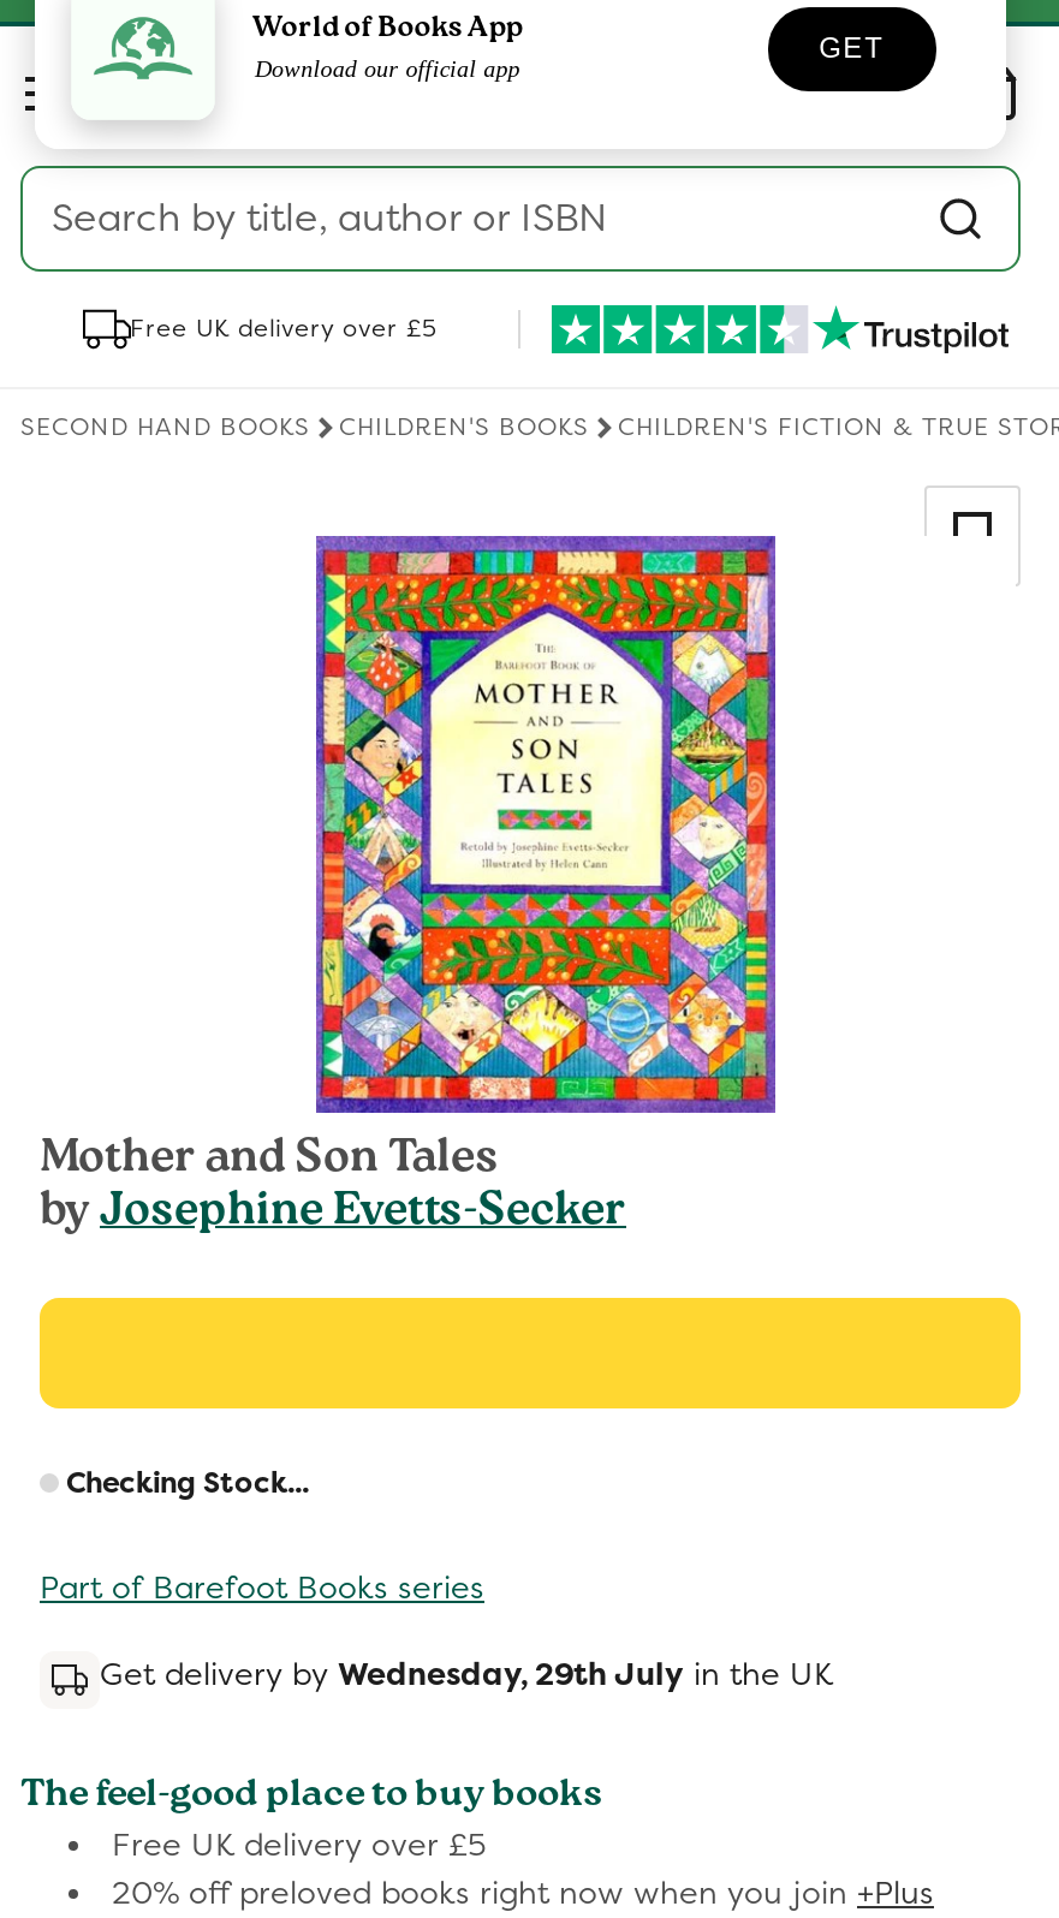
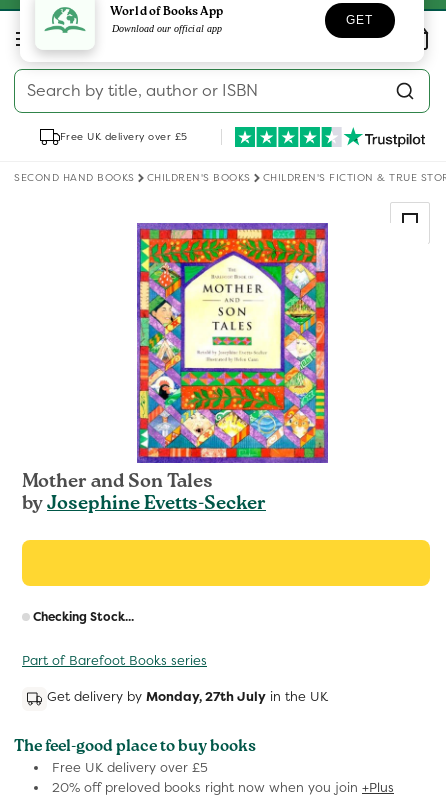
- Get delivery by Wednesday, 29th July in the UK
+ Get delivery by Monday, 27th July in the UK
